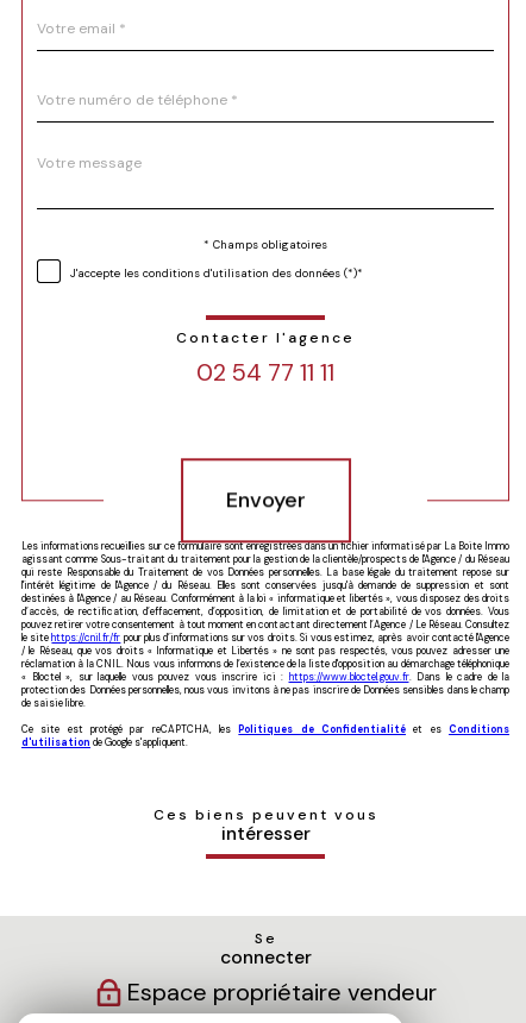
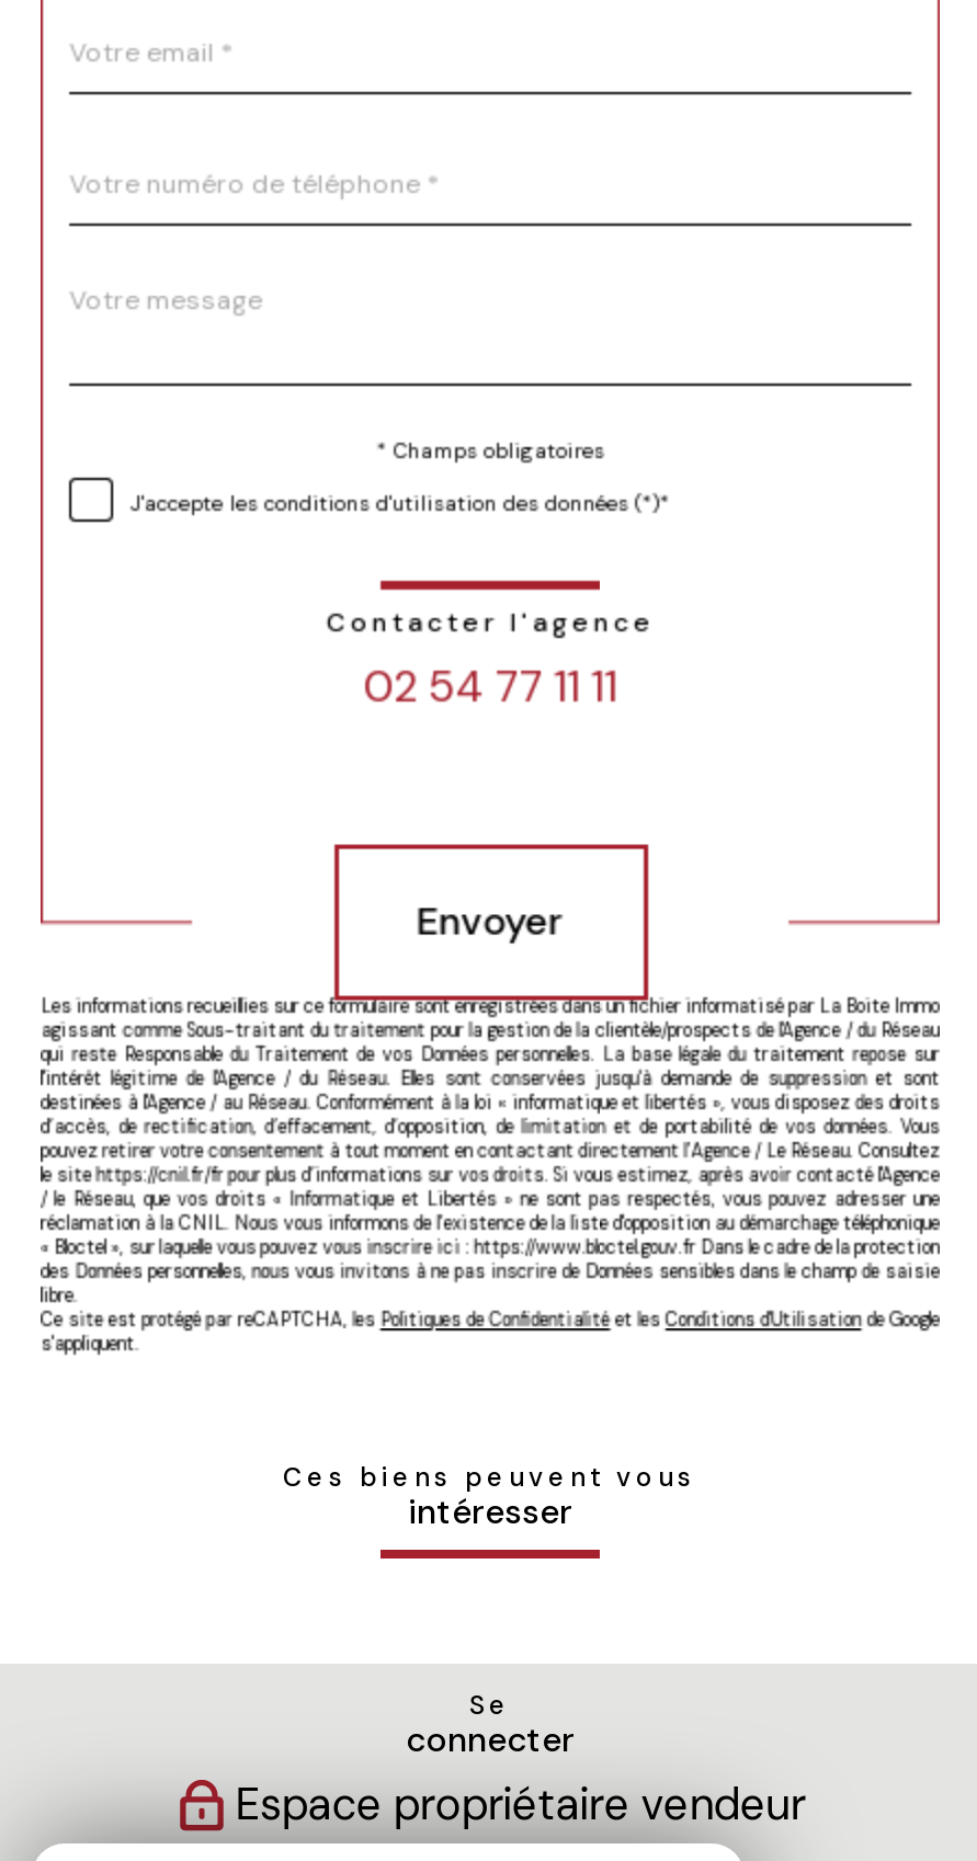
- « Bloctel », sur laquelle vous pouvez vous inscrire ici : https://www.bloctel.gouv.fr. Dans le cadre de la
- protection des Données personnelles, nous vous invitons à ne pas inscrire de Données sensibles dans le champ
- de saisie libre.
- Ce site est protégé par reCAPTCHA, les Politiques de Confidentialité et es Conditions
- d'utilisation de Google s'appliquent.
+ « Bloctel », sur laquelle vous pouvez vous inscrire ici : https://www.bloctel.gouv.fr Dans le cadre de la protection
+ des Données personnelles, nous vous invitons à ne pas inscrire de Données sensibles dans le champ de saisie
+ libre.
+ Ce site est protégé par reCAPTCHA, les Politiques de Confidentialité et les Conditions d'Utilisation de Google
+ s'appliquent.
